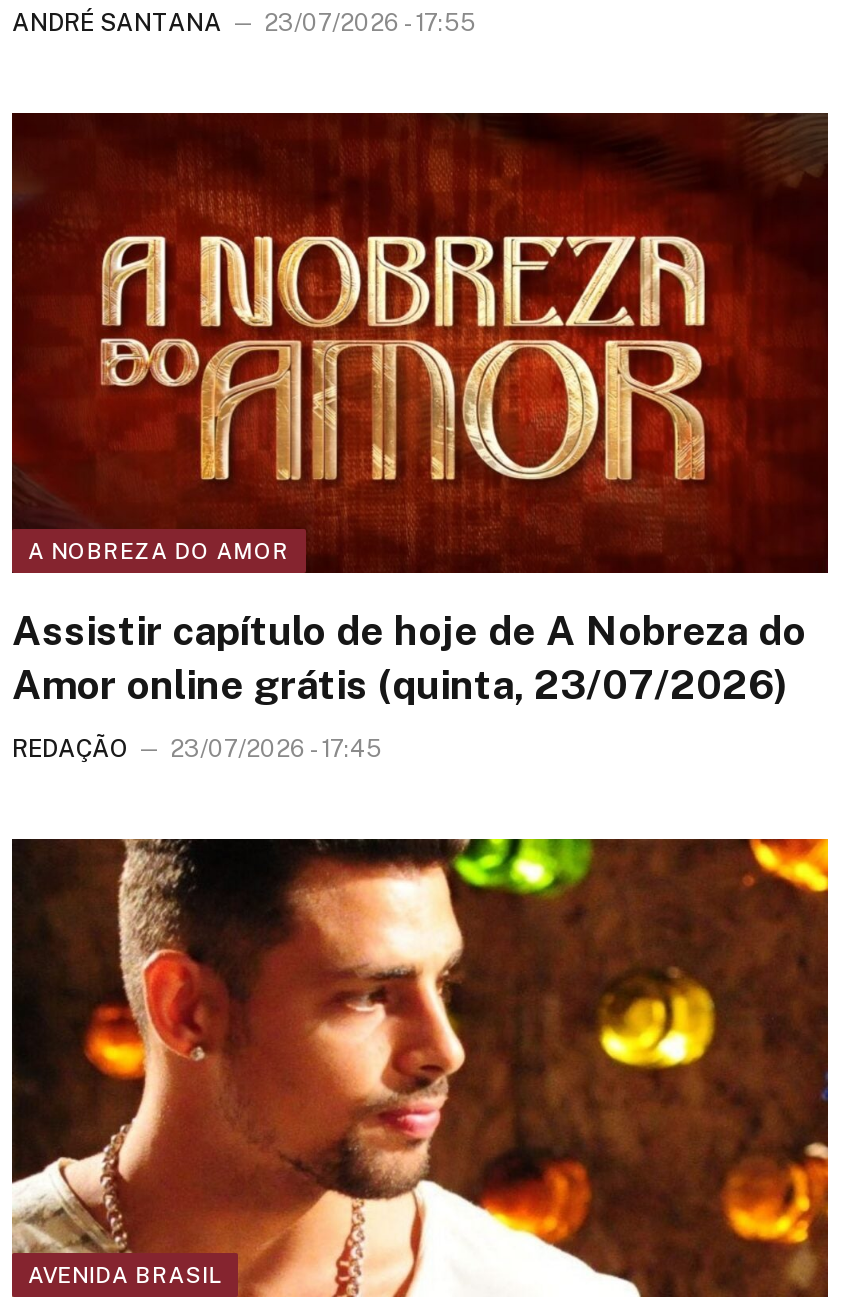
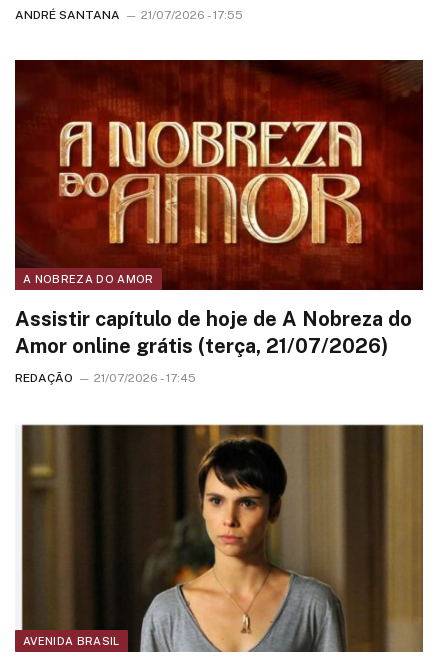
- ANDRÉ SANTANA 23/07/2026 - 17:55
+ ANDRÉ SANTANA 21/07/2026 - 17:55

- Amor online grátis (quinta, 23/07/2026)
+ Amor online grátis (terça, 21/07/2026)

- REDAÇÃO 23/07/2026 - 17:45
+ REDAÇÃO 21/07/2026 - 17:45

- [image]
+ [image]
